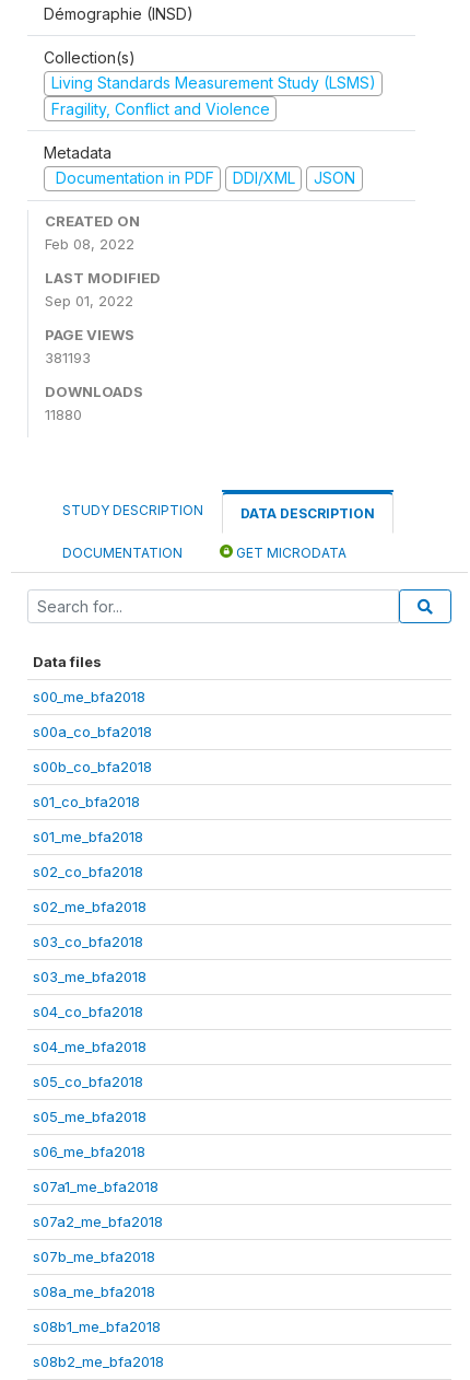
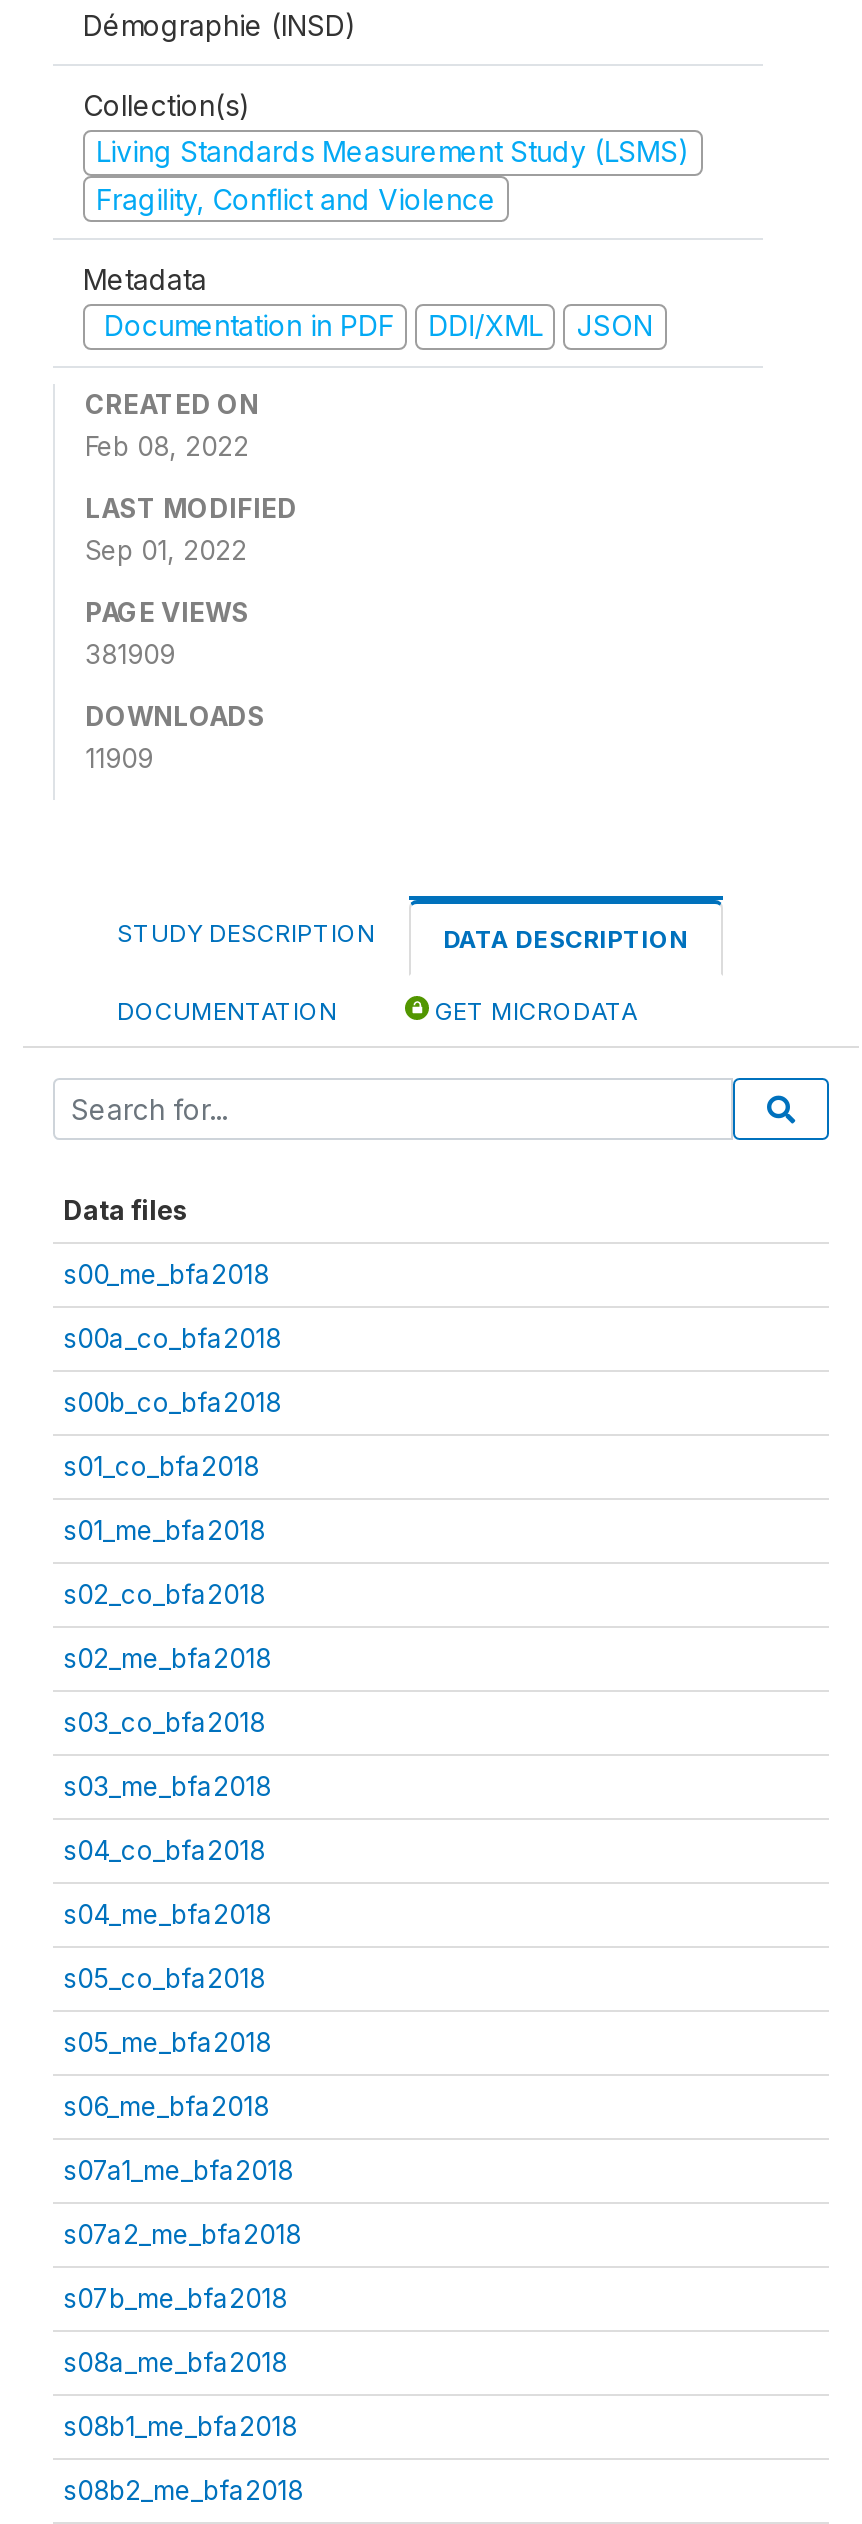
- 381193
+ 381909

- 11880
+ 11909
